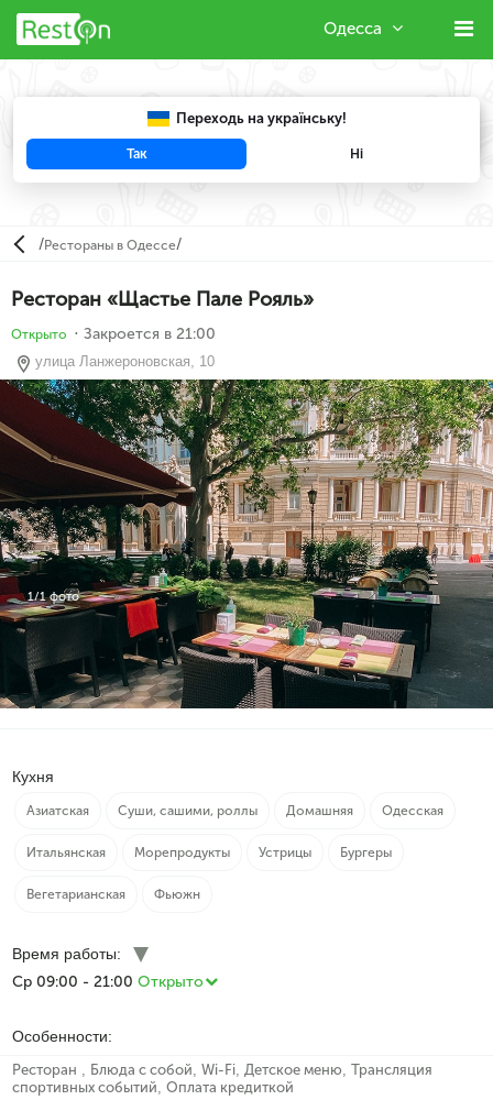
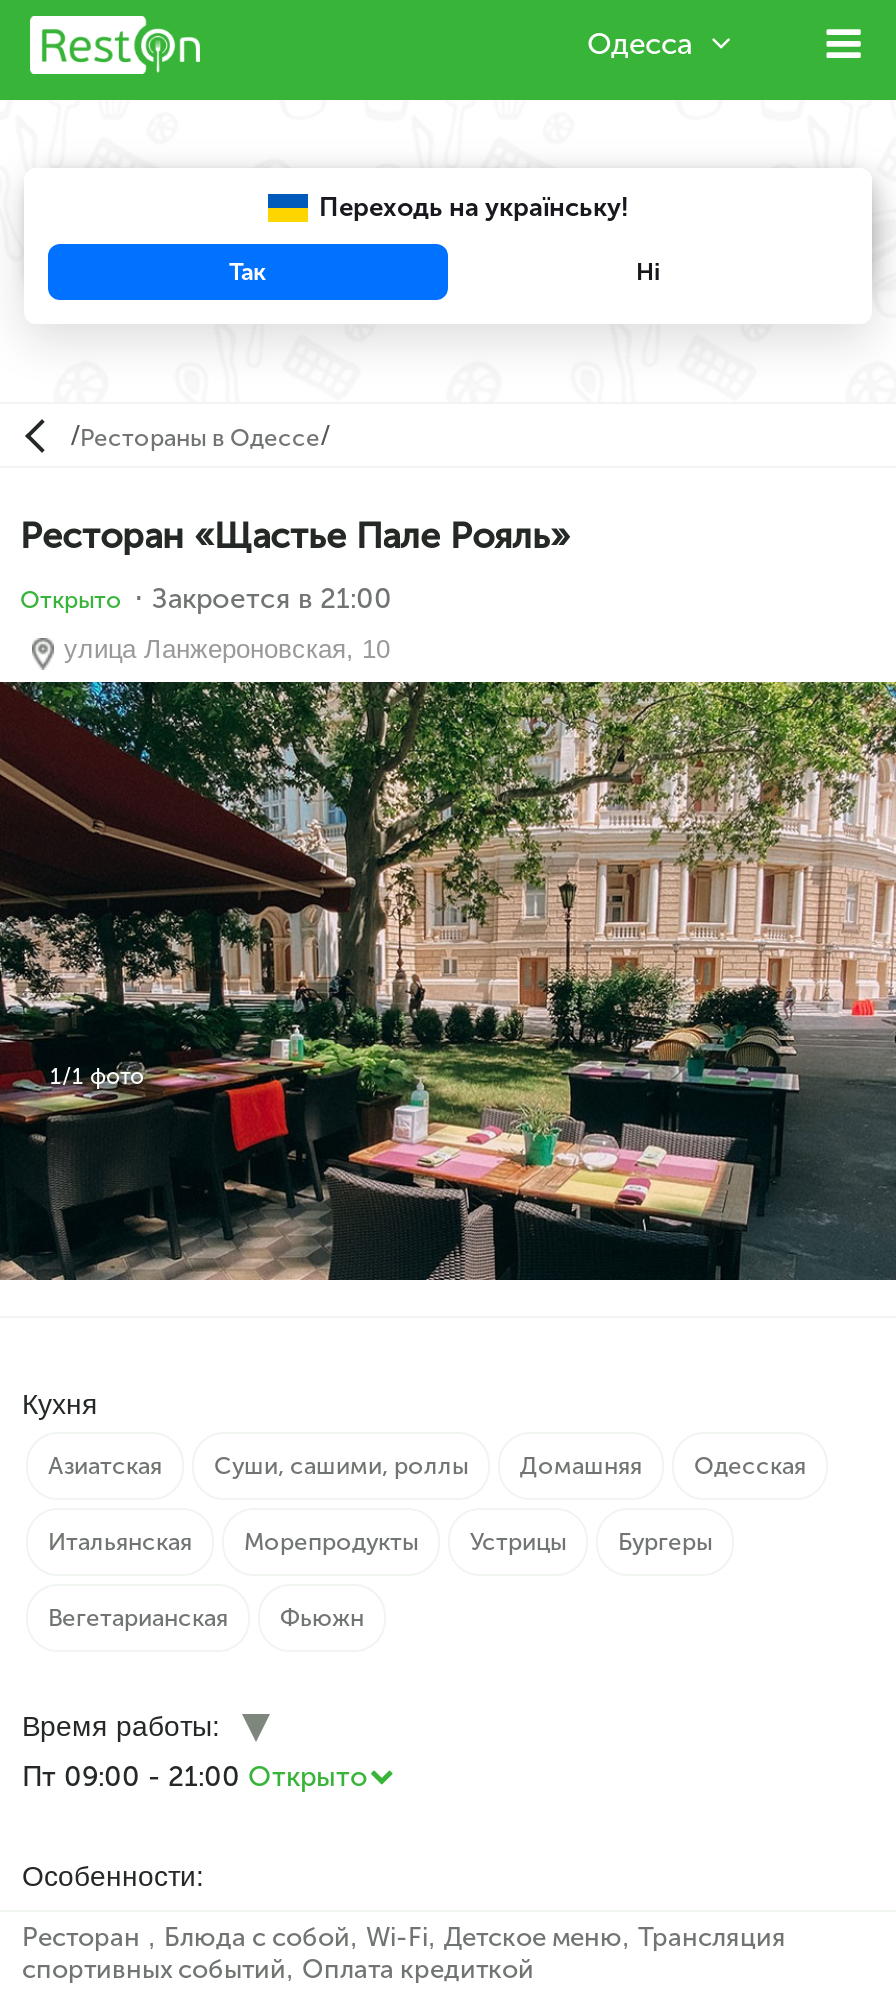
- Ср 09:00 - 21:00 Открыто
+ Пт 09:00 - 21:00 Открыто
